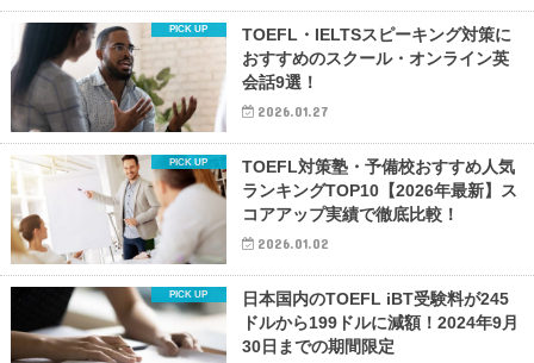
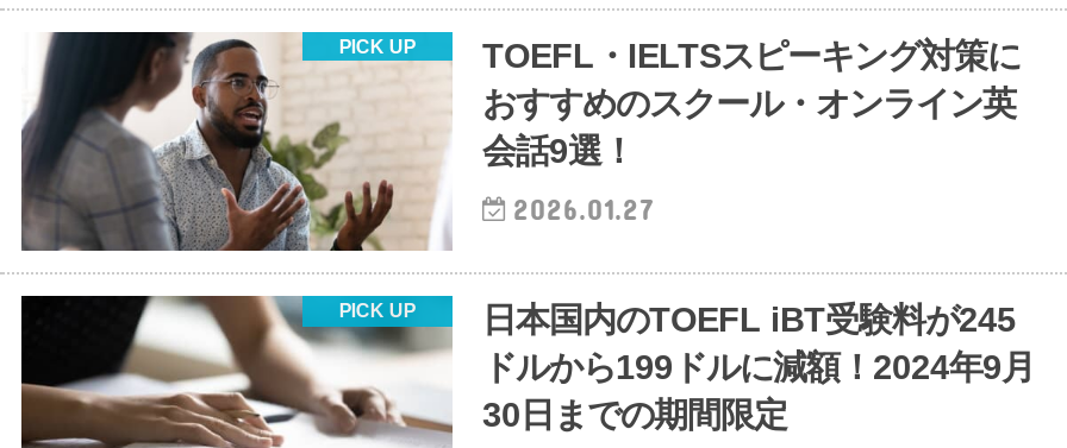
- [image]
- TOEFL対策塾・予備校おすすめ人気
- ランキングTOP10【2026年最新】ス
- コアアップ実績で徹底比較！
- 2026.01.02
